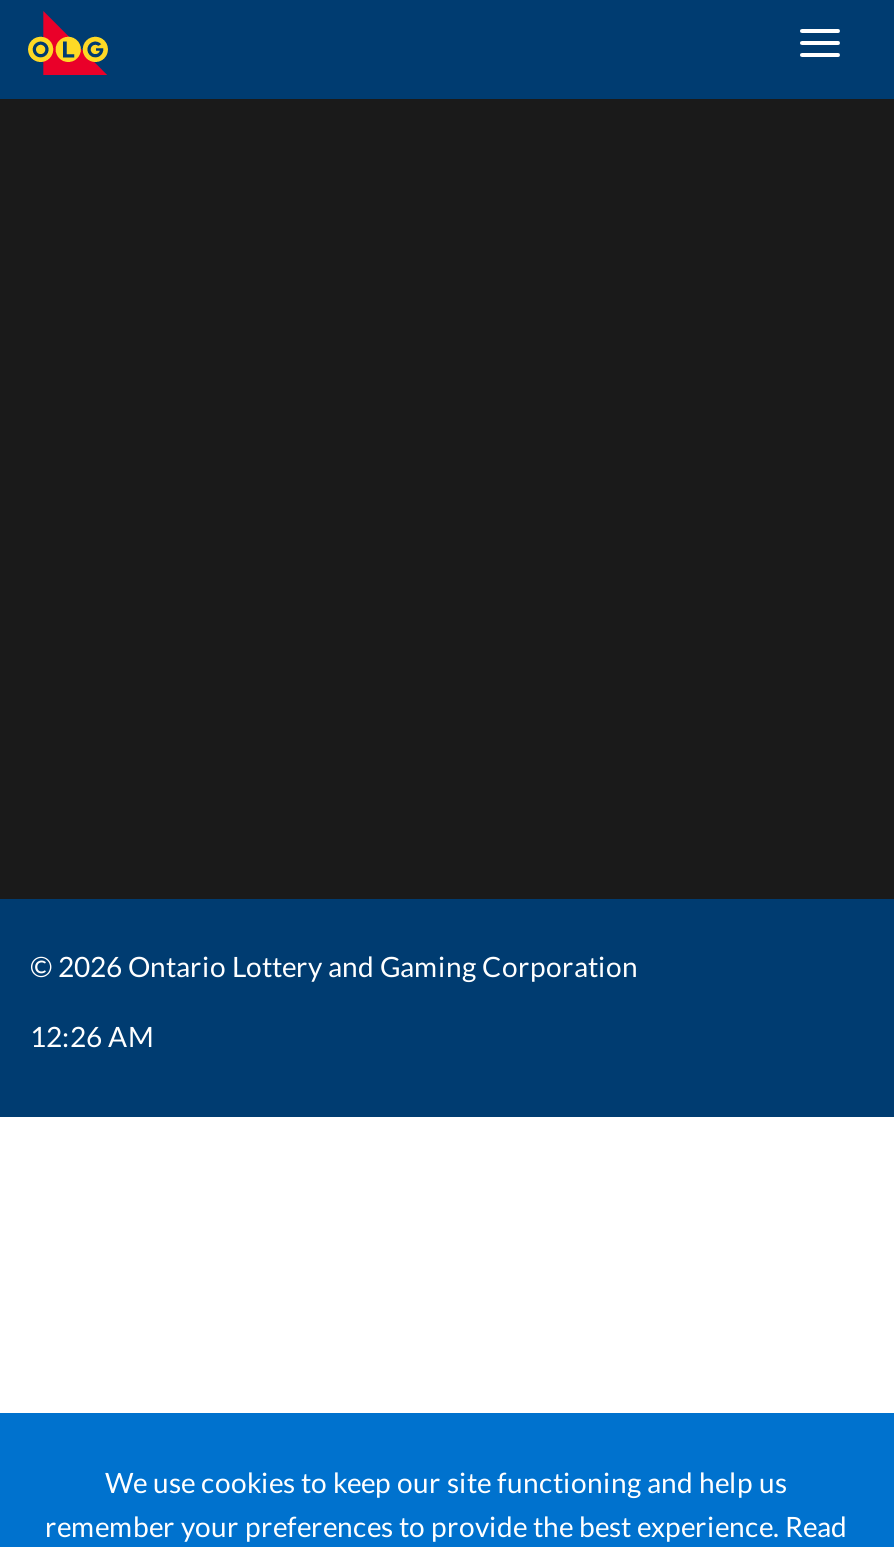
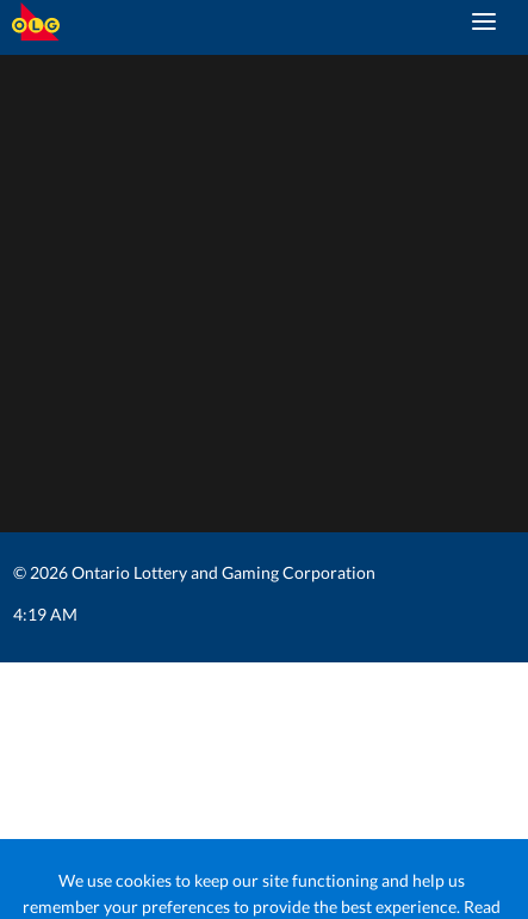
- 12:26 AM
+ 4:19 AM
